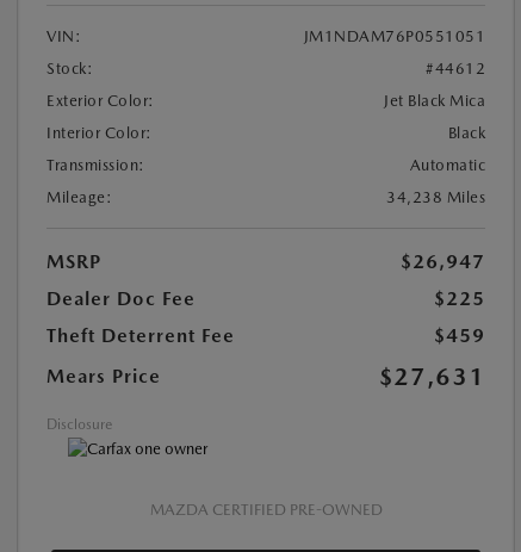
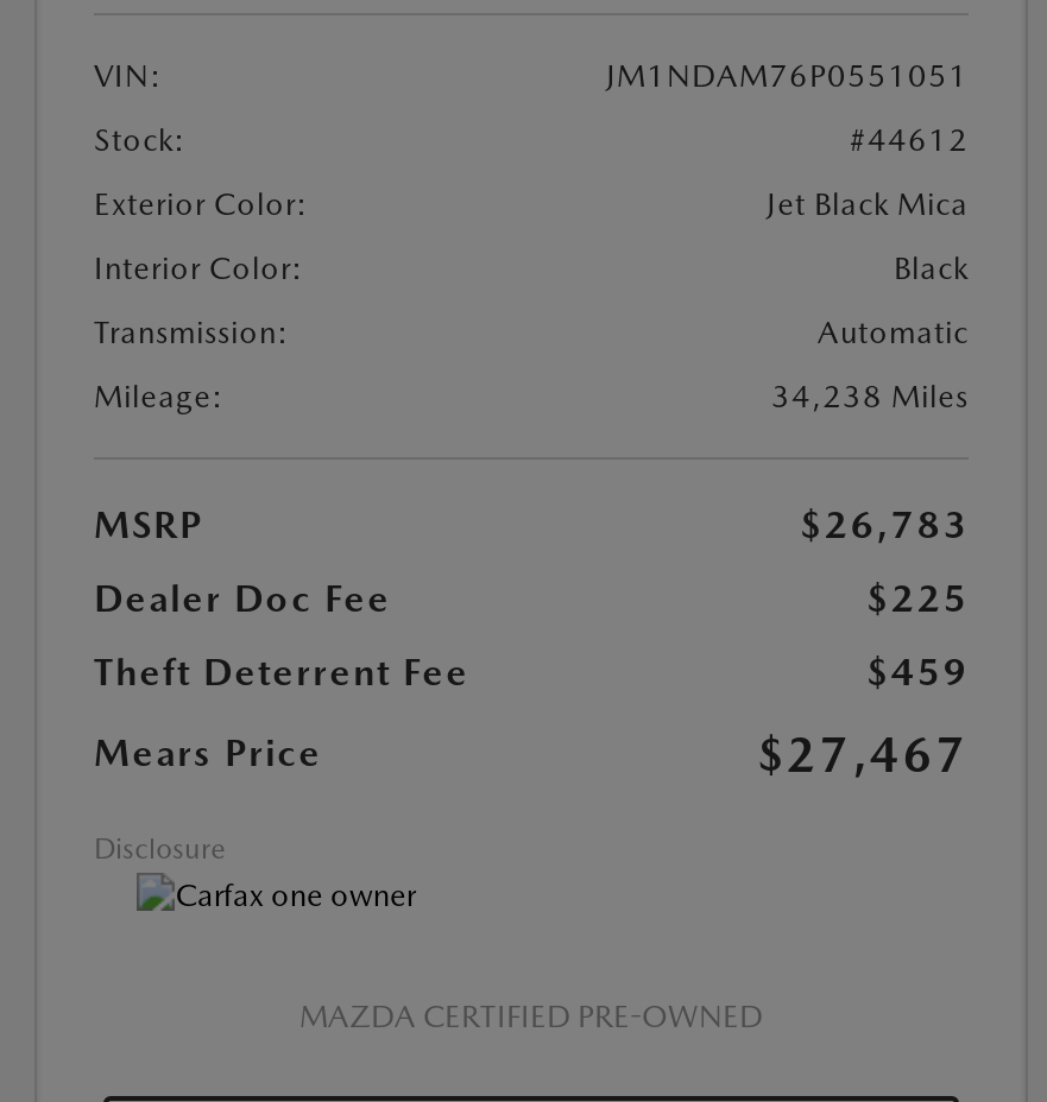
- $26,947
+ $26,783

- $27,631
+ $27,467
